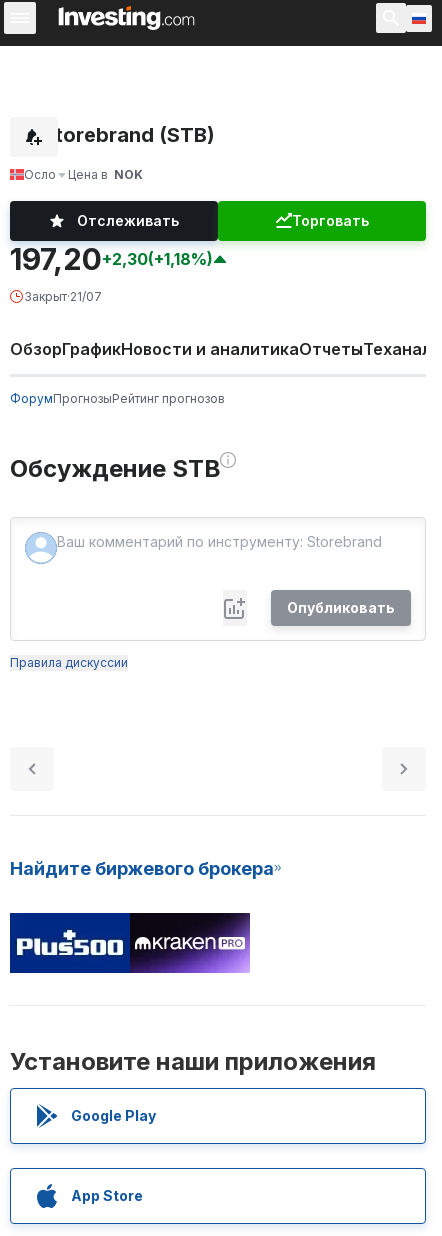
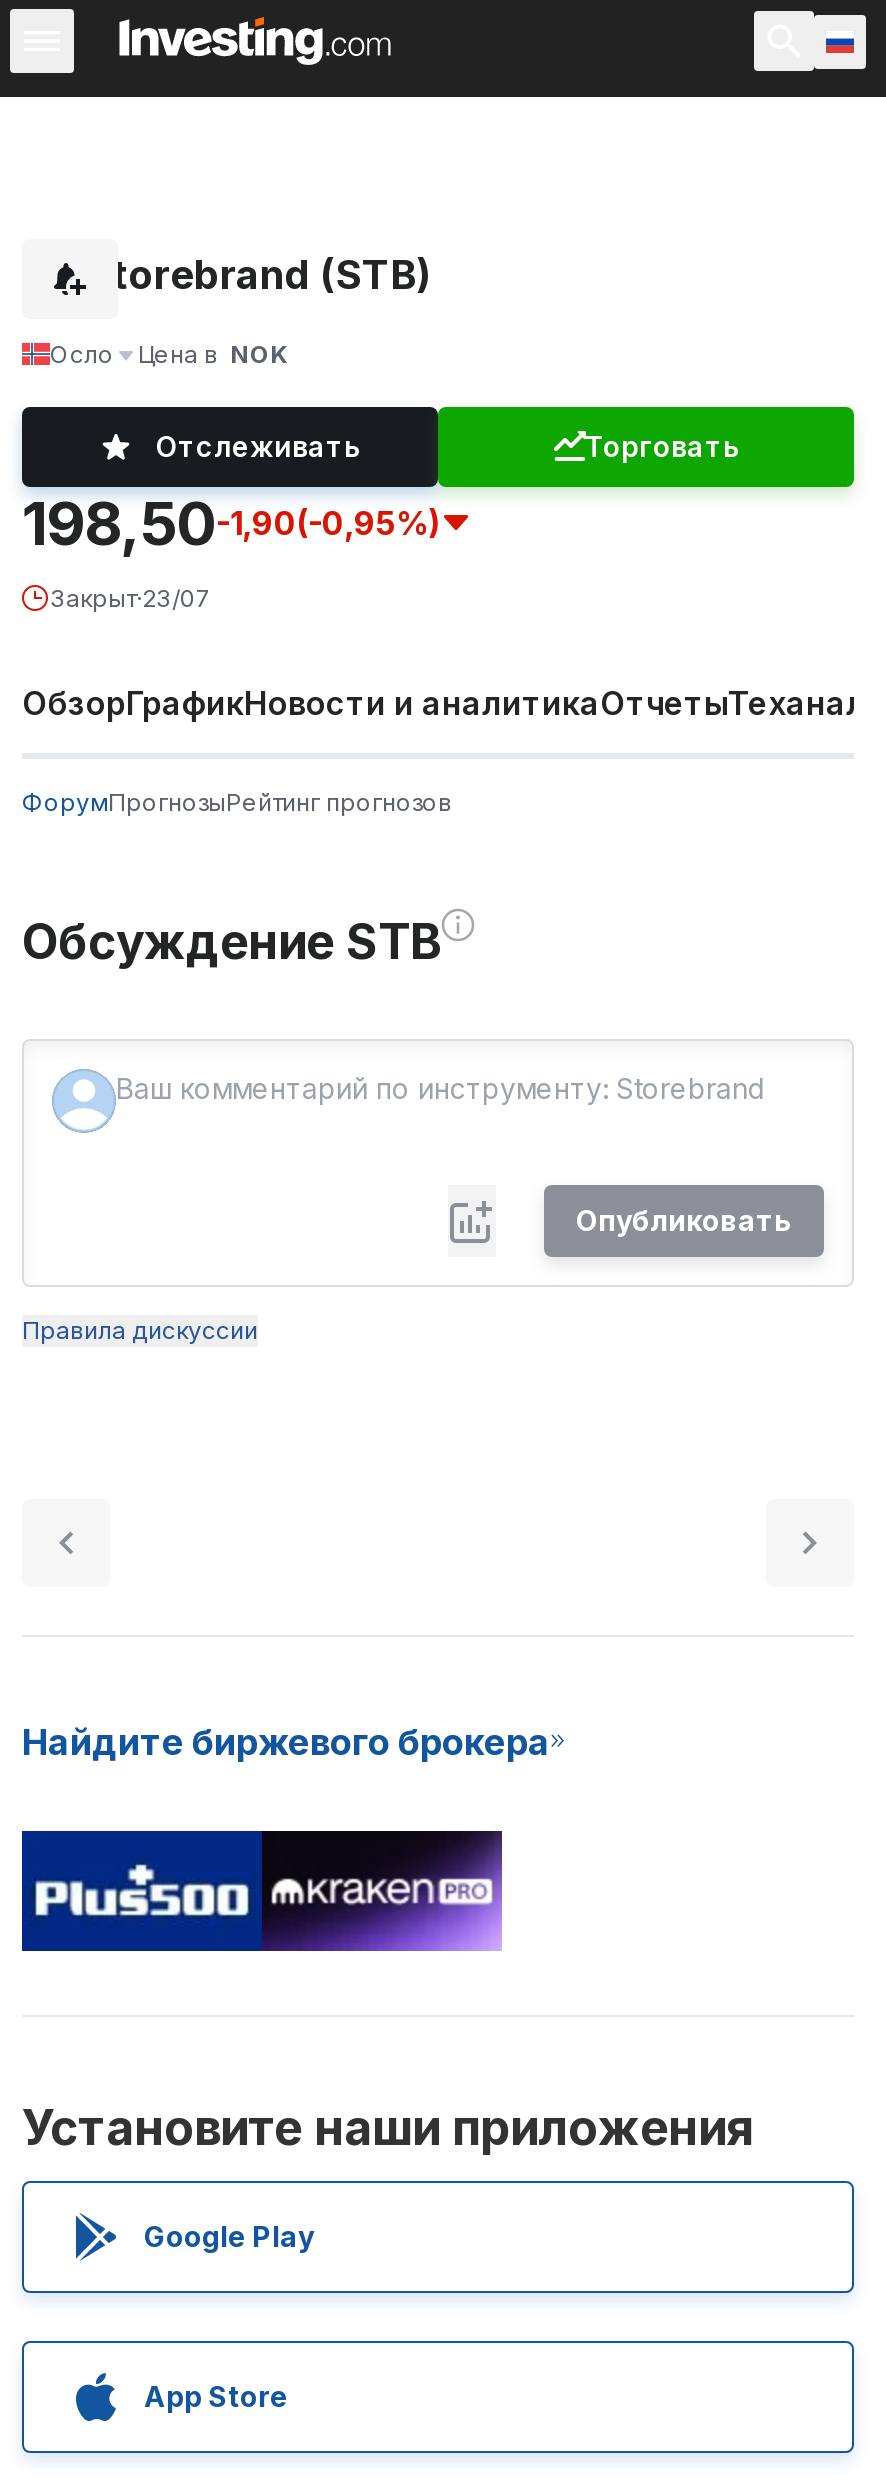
- 197,20+2,30(+1,18%)
+ 198,50-1,90(-0,95%)

- Закрыт·21/07
+ Закрыт·23/07
